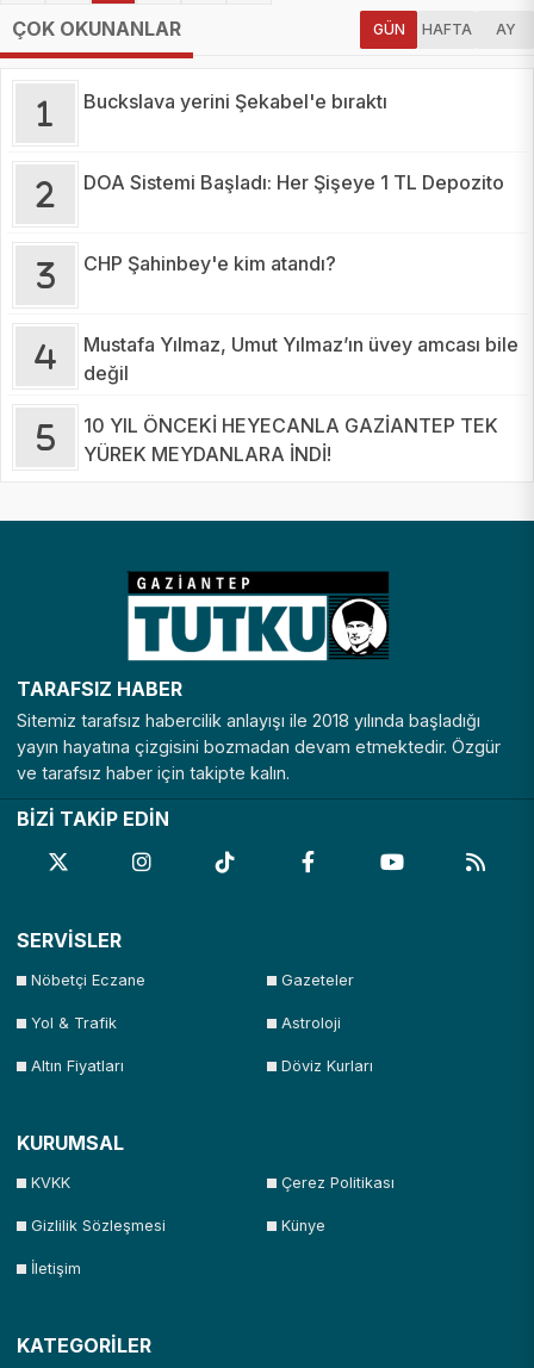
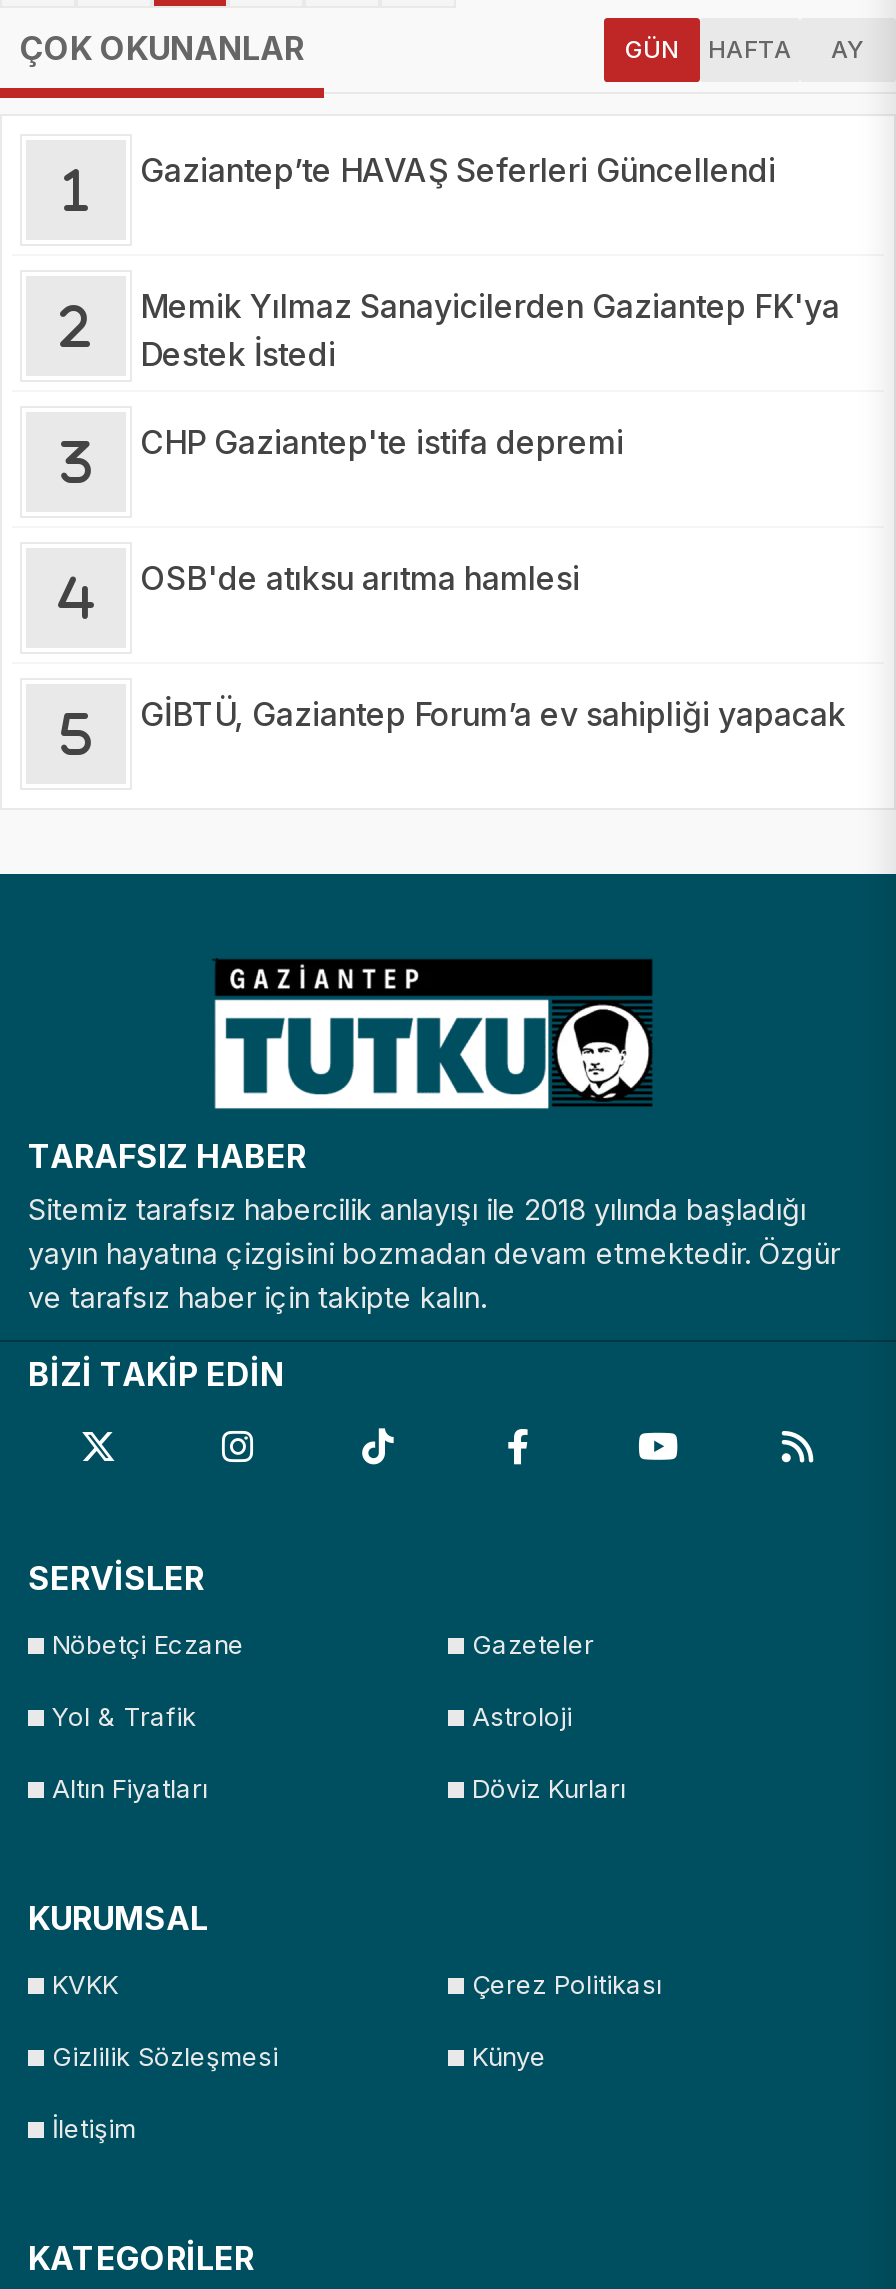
- Buckslava yerini Şekabel'e bıraktı
+ Gaziantep’te HAVAŞ Seferleri Güncellendi

- DOA Sistemi Başladı: Her Şişeye 1 TL Depozito
+ Memik Yılmaz Sanayicilerden Gaziantep FK'ya
+ Destek İstedi

- CHP Şahinbey'e kim atandı?
+ CHP Gaziantep'te istifa depremi

- Mustafa Yılmaz, Umut Yılmaz’ın üvey amcası bile
- değil
+ OSB'de atıksu arıtma hamlesi

- 10 YIL ÖNCEKİ HEYECANLA GAZİANTEP TEK
- YÜREK MEYDANLARA İNDİ!
+ GİBTÜ, Gaziantep Forum’a ev sahipliği yapacak
